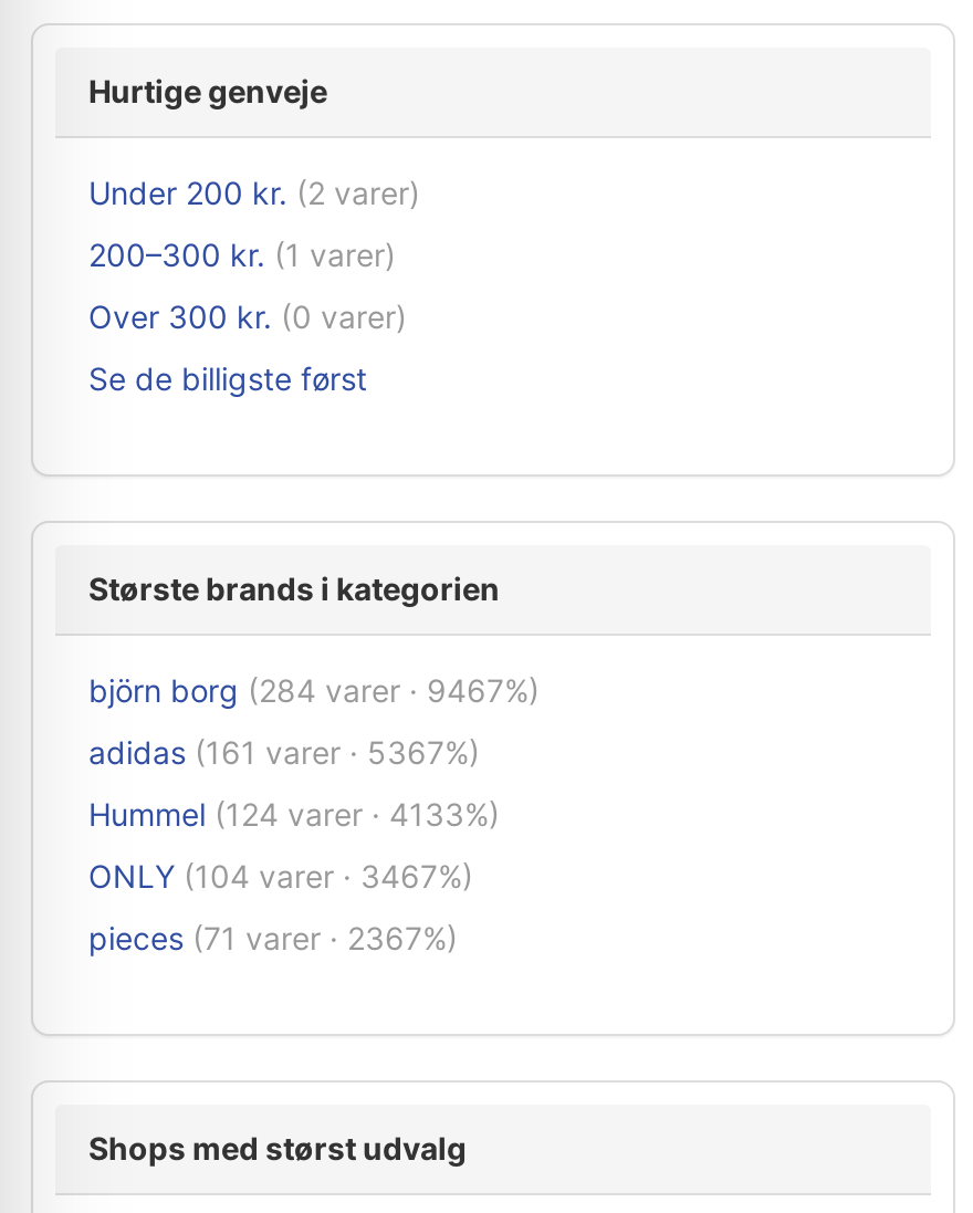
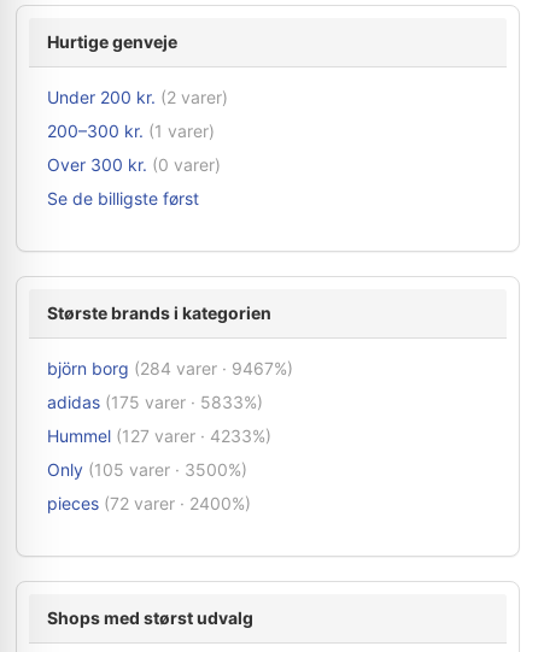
- adidas (161 varer · 5367%)
+ adidas (175 varer · 5833%)

- Hummel (124 varer · 4133%)
+ Hummel (127 varer · 4233%)

- ONLY (104 varer · 3467%)
+ Only (105 varer · 3500%)

- pieces (71 varer · 2367%)
+ pieces (72 varer · 2400%)
